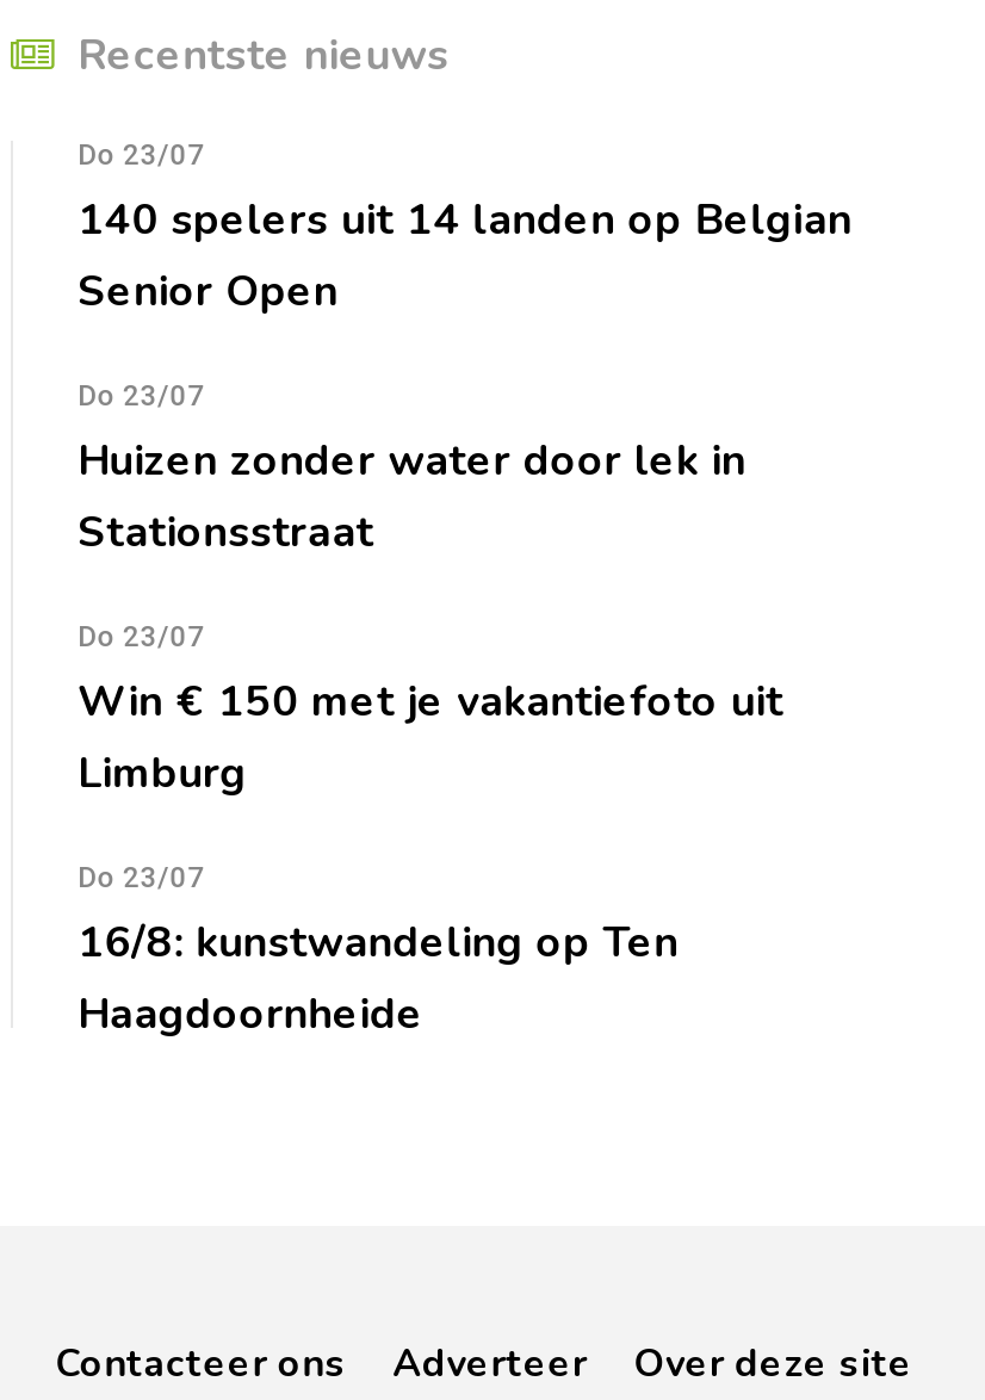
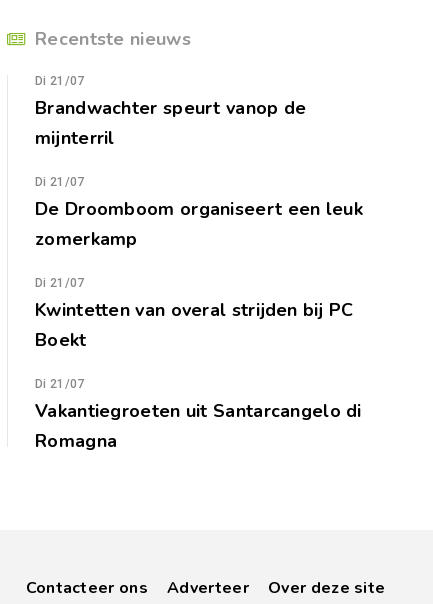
- Do 23/07
- 140 spelers uit 14 landen op Belgian
- Senior Open
+ Di 21/07
+ Brandwachter speurt vanop de
+ mijnterril

- Do 23/07
- Huizen zonder water door lek in
- Stationsstraat
+ Di 21/07
+ De Droomboom organiseert een leuk
+ zomerkamp

- Do 23/07
- Win € 150 met je vakantiefoto uit
- Limburg
+ Di 21/07
+ Kwintetten van overal strijden bij PC
+ Boekt

- Do 23/07
- 16/8: kunstwandeling op Ten
- Haagdoornheide
+ Di 21/07
+ Vakantiegroeten uit Santarcangelo di
+ Romagna
